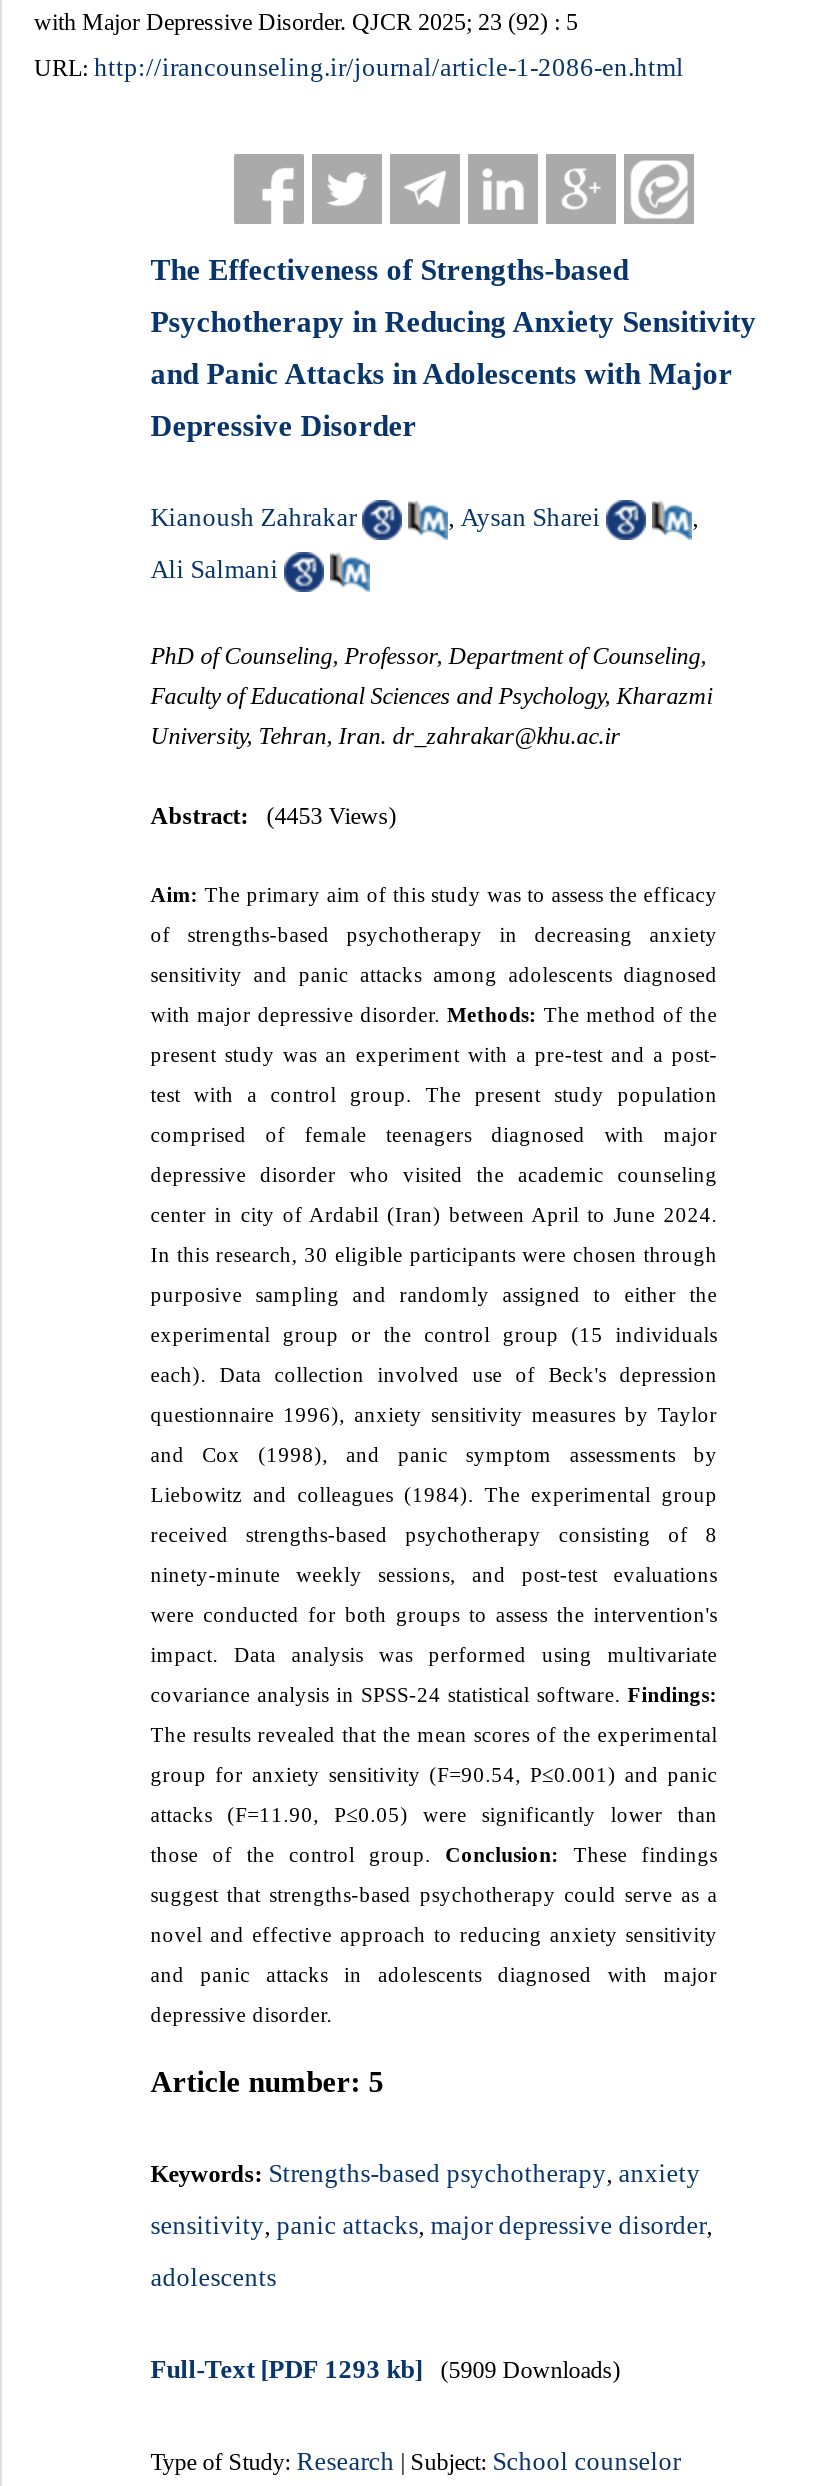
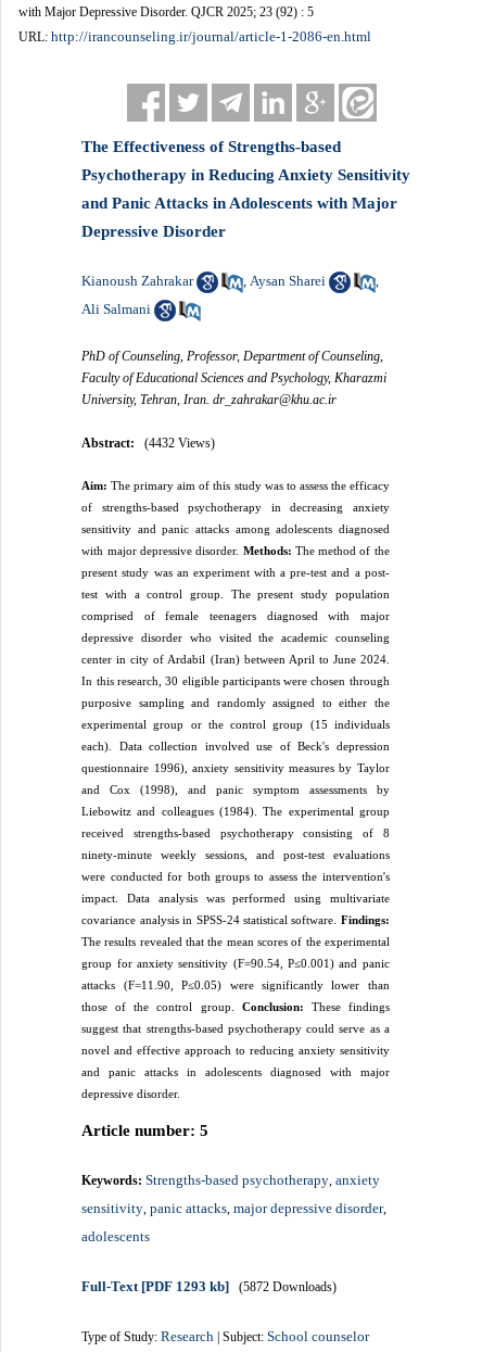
- Abstract: (4453 Views)
+ Abstract: (4432 Views)

- Full-Text [PDF 1293 kb] (5909 Downloads)
+ Full-Text [PDF 1293 kb] (5872 Downloads)
